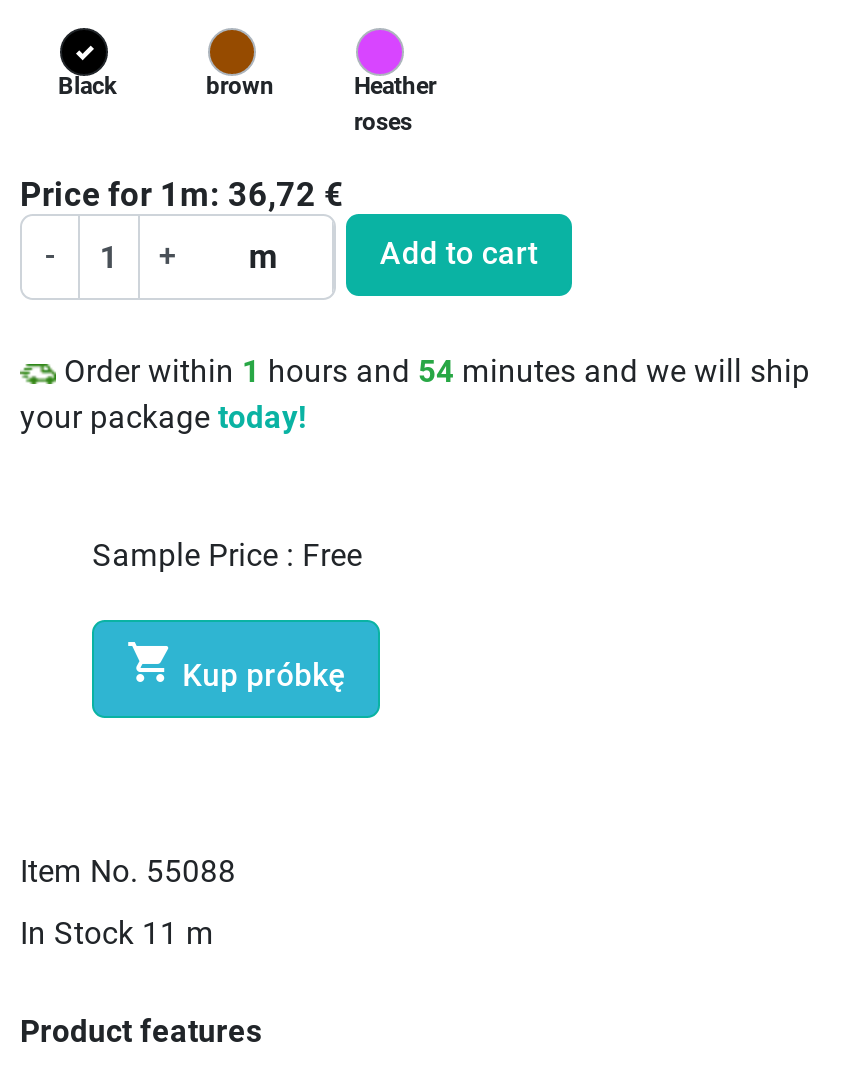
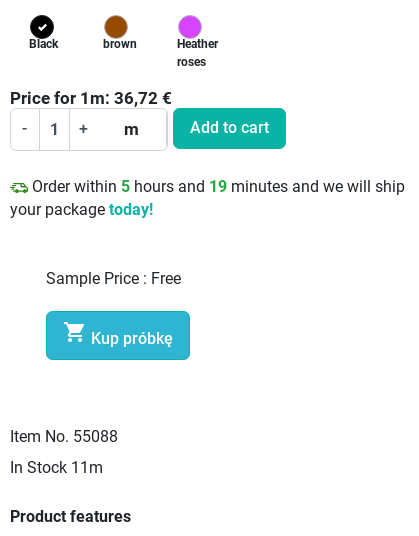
- Order within 1 hours and 54 minutes and we will ship
+ Order within 5 hours and 19 minutes and we will ship

- In Stock 11 m
+ In Stock 11m
